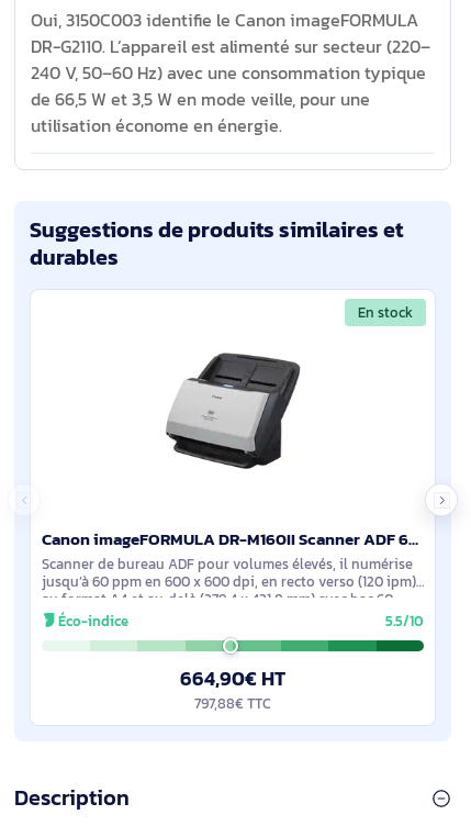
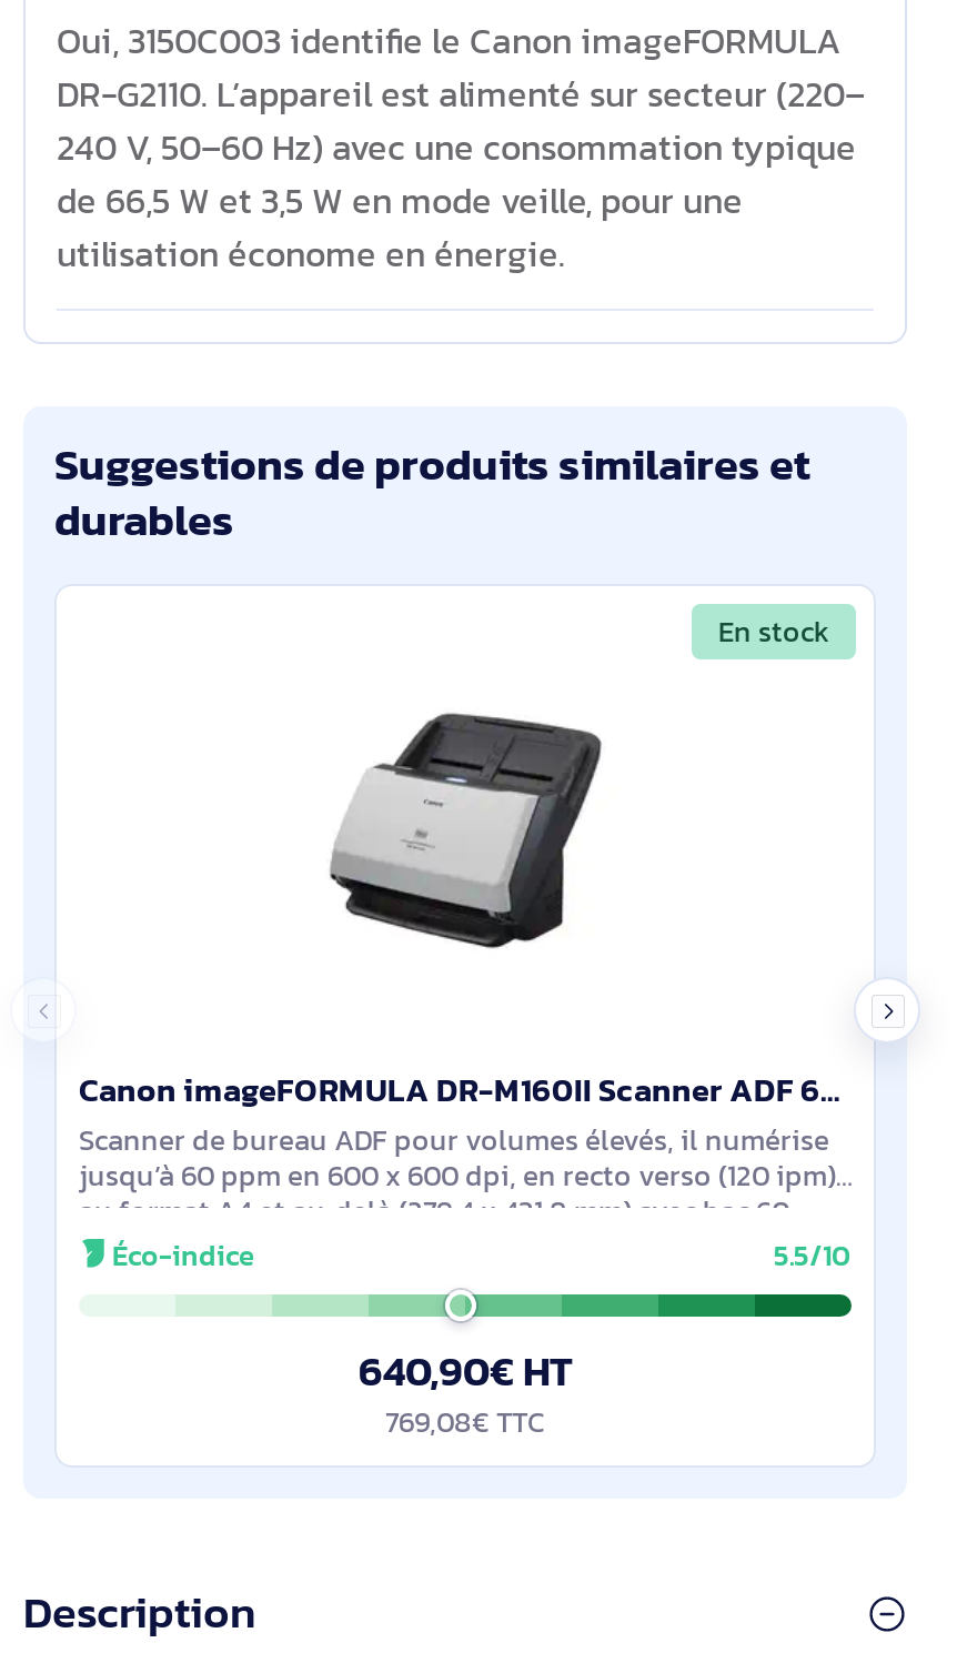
- 664,90€ HT
+ 640,90€ HT

- 797,88€ TTC
+ 769,08€ TTC
